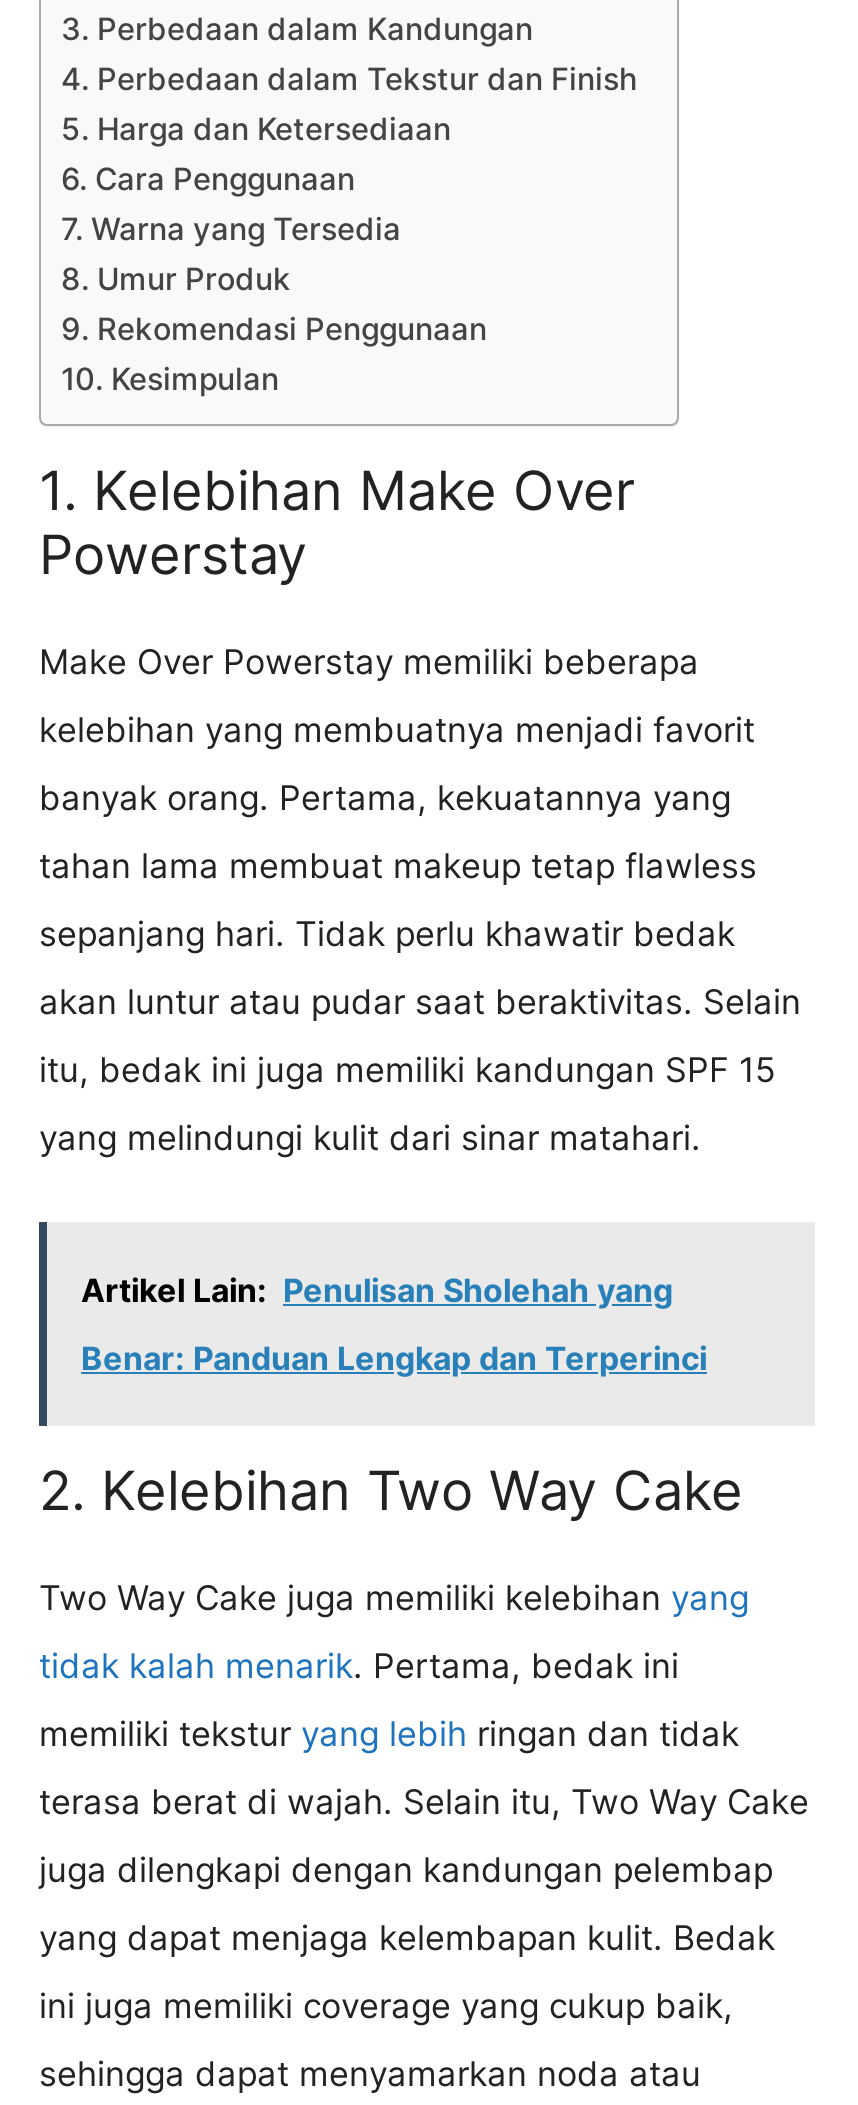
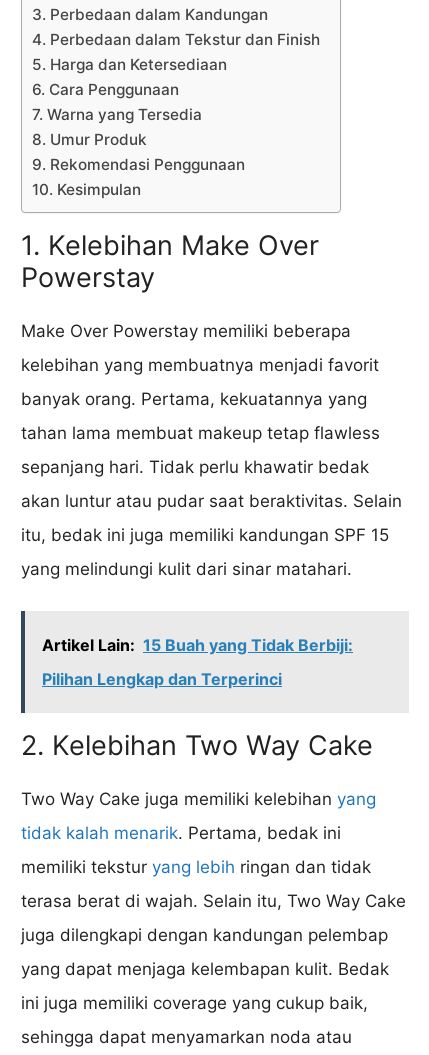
- Artikel Lain: Penulisan Sholehah yang
+ Artikel Lain: 15 Buah yang Tidak Berbiji:

- Benar: Panduan Lengkap dan Terperinci
+ Pilihan Lengkap dan Terperinci
